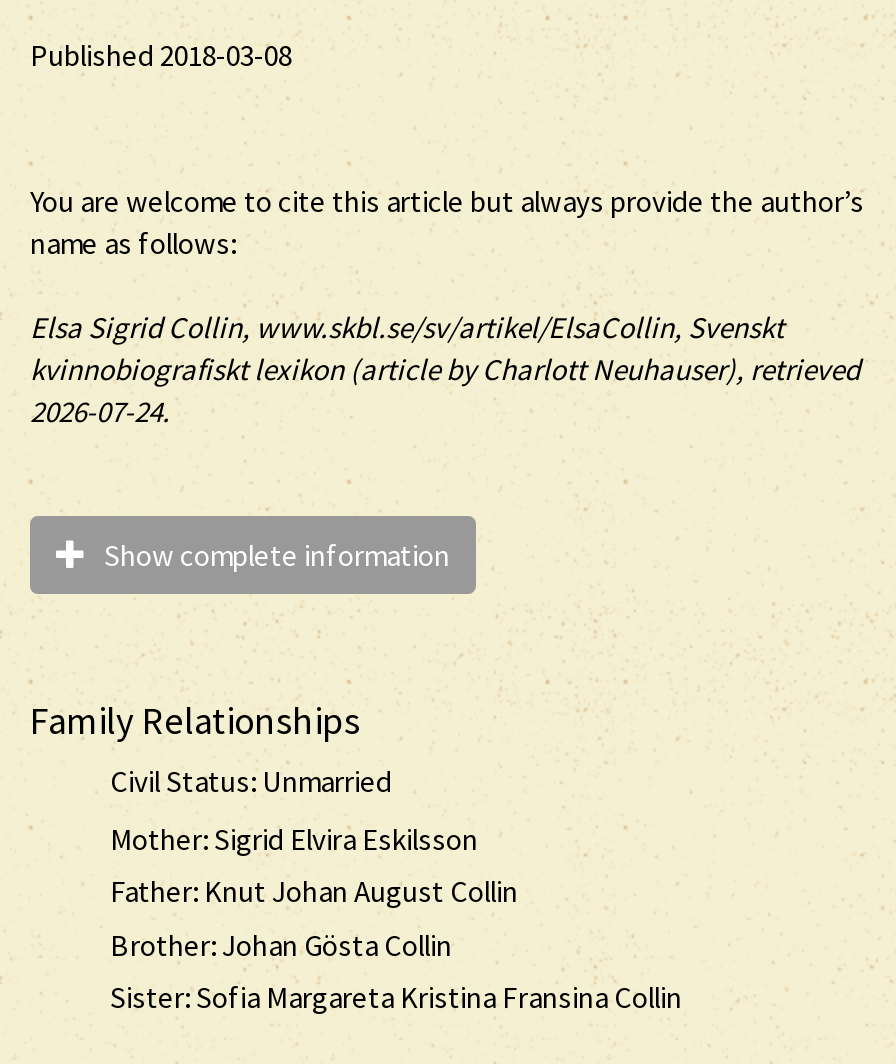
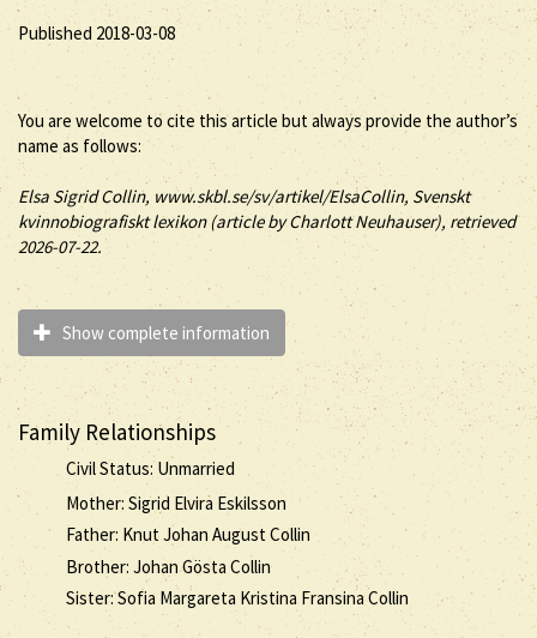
- 2026-07-24.
+ 2026-07-22.
